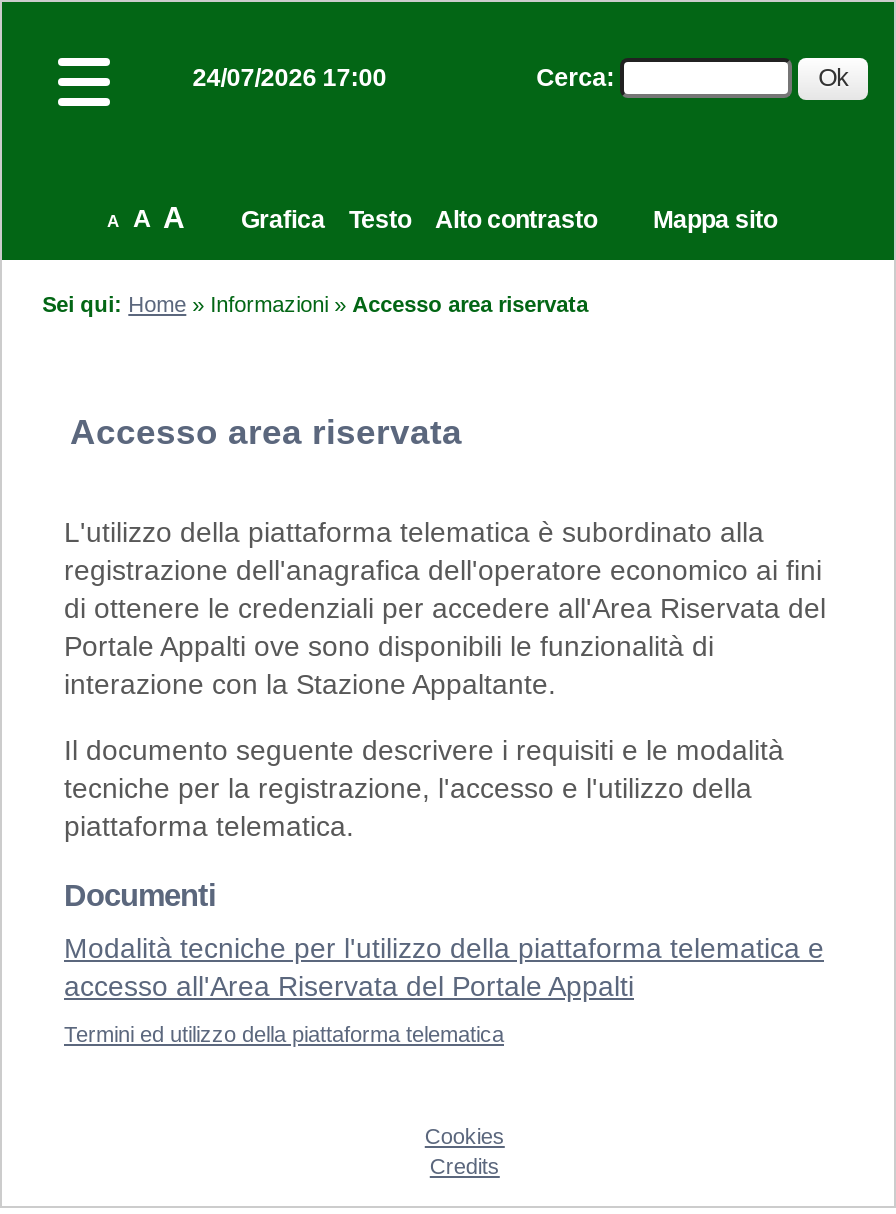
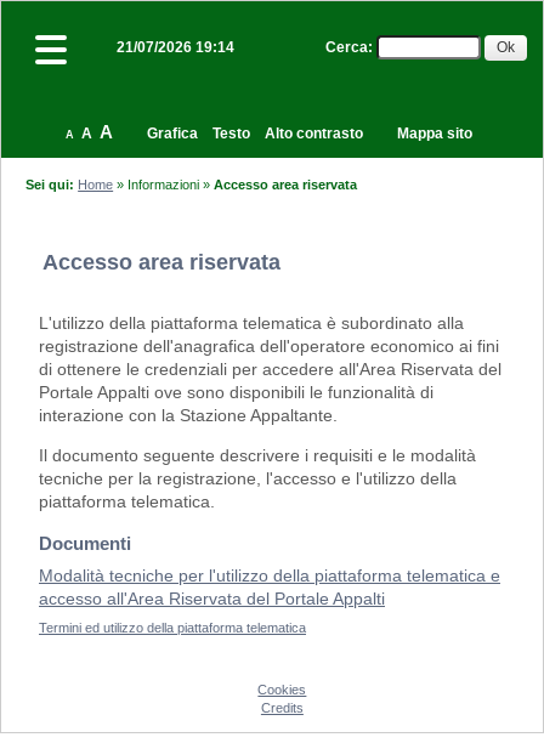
- 24/07/2026 17:00
+ 21/07/2026 19:14
